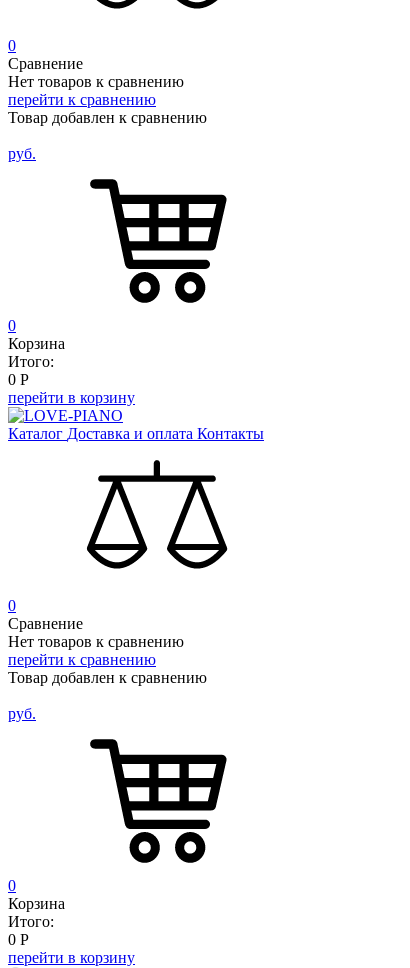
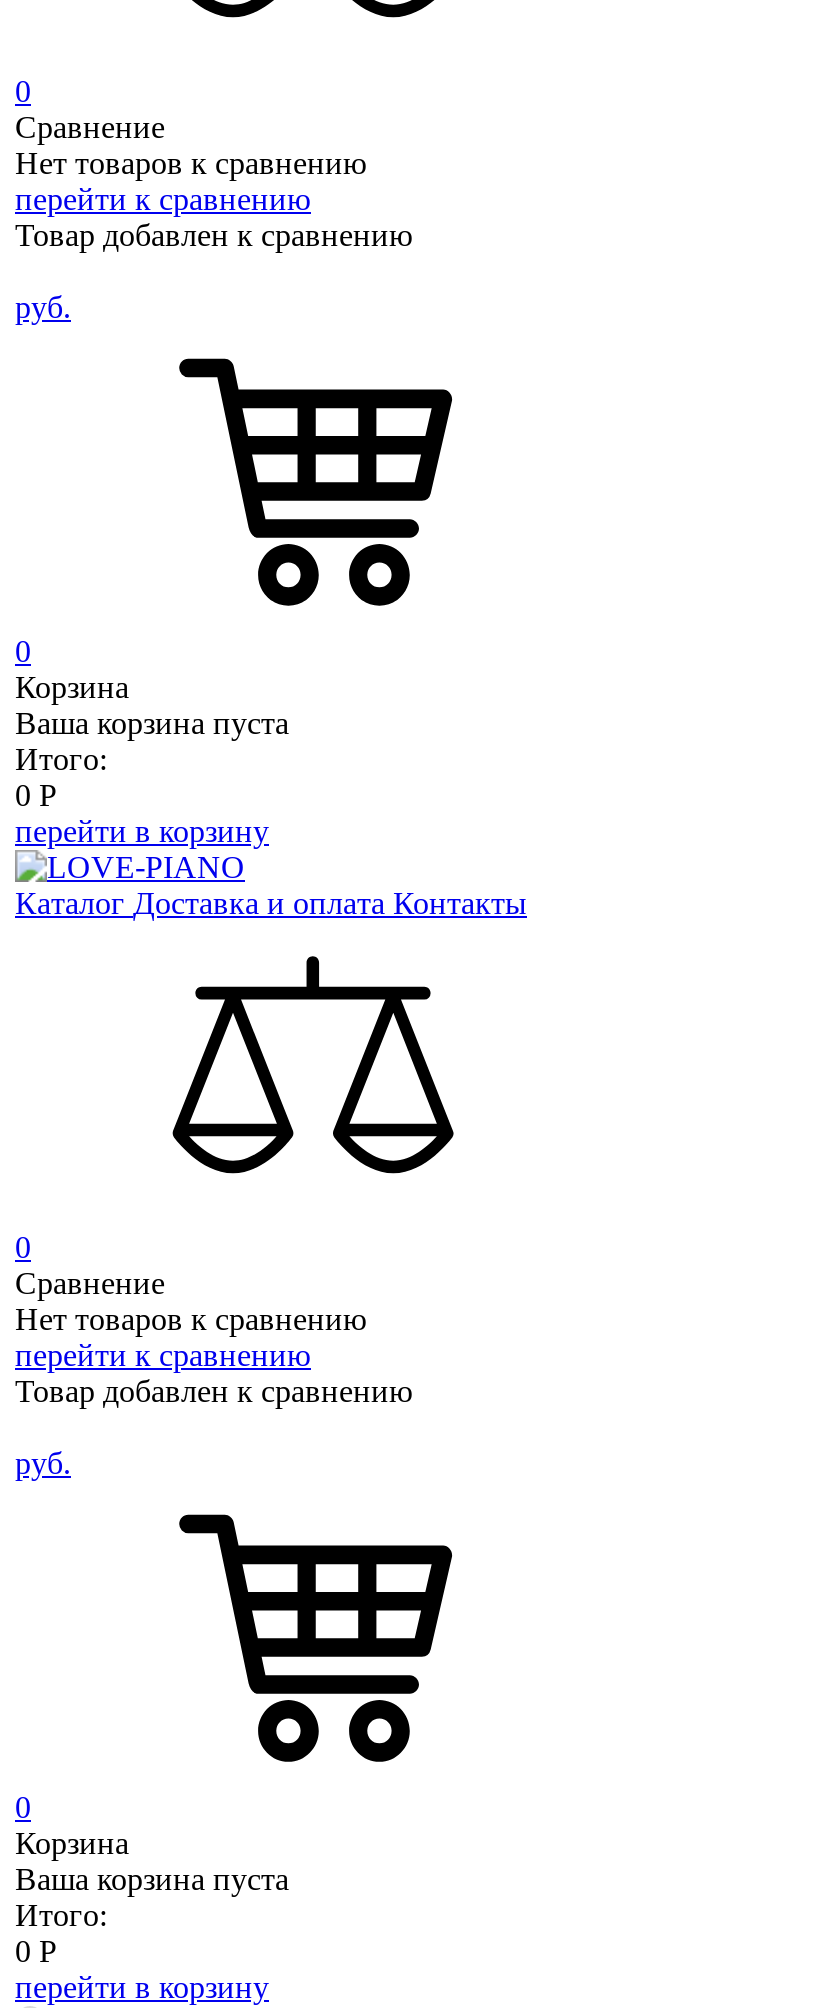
+ Ваша корзина пуста

+ Ваша корзина пуста
